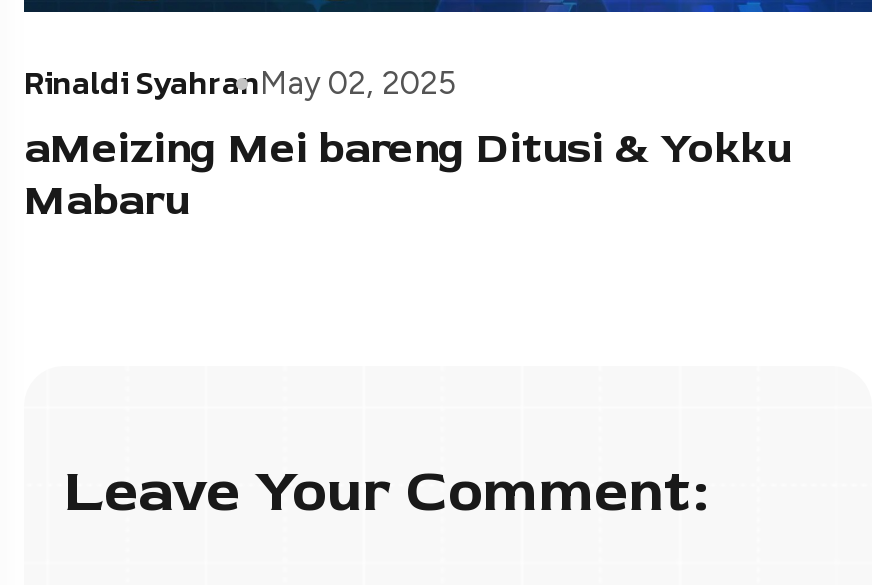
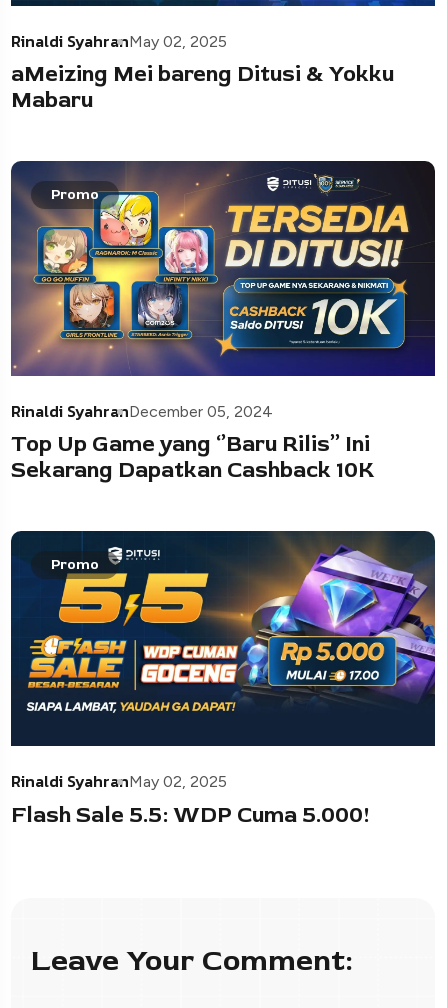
+ [image]
+ Promo

+ [image]
+ Promo

+ Rinaldi SyahranDecember 05, 2024
+ Top Up Game yang ‘’Baru Rilis’’ Ini
+ Sekarang Dapatkan Cashback 10K

+ Rinaldi SyahranMay 02, 2025
+ Flash Sale 5.5: WDP Cuma 5.000!
